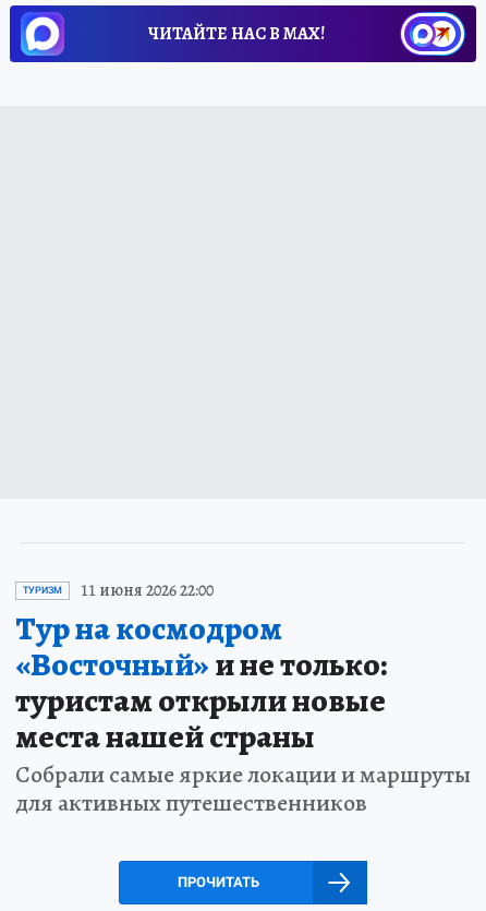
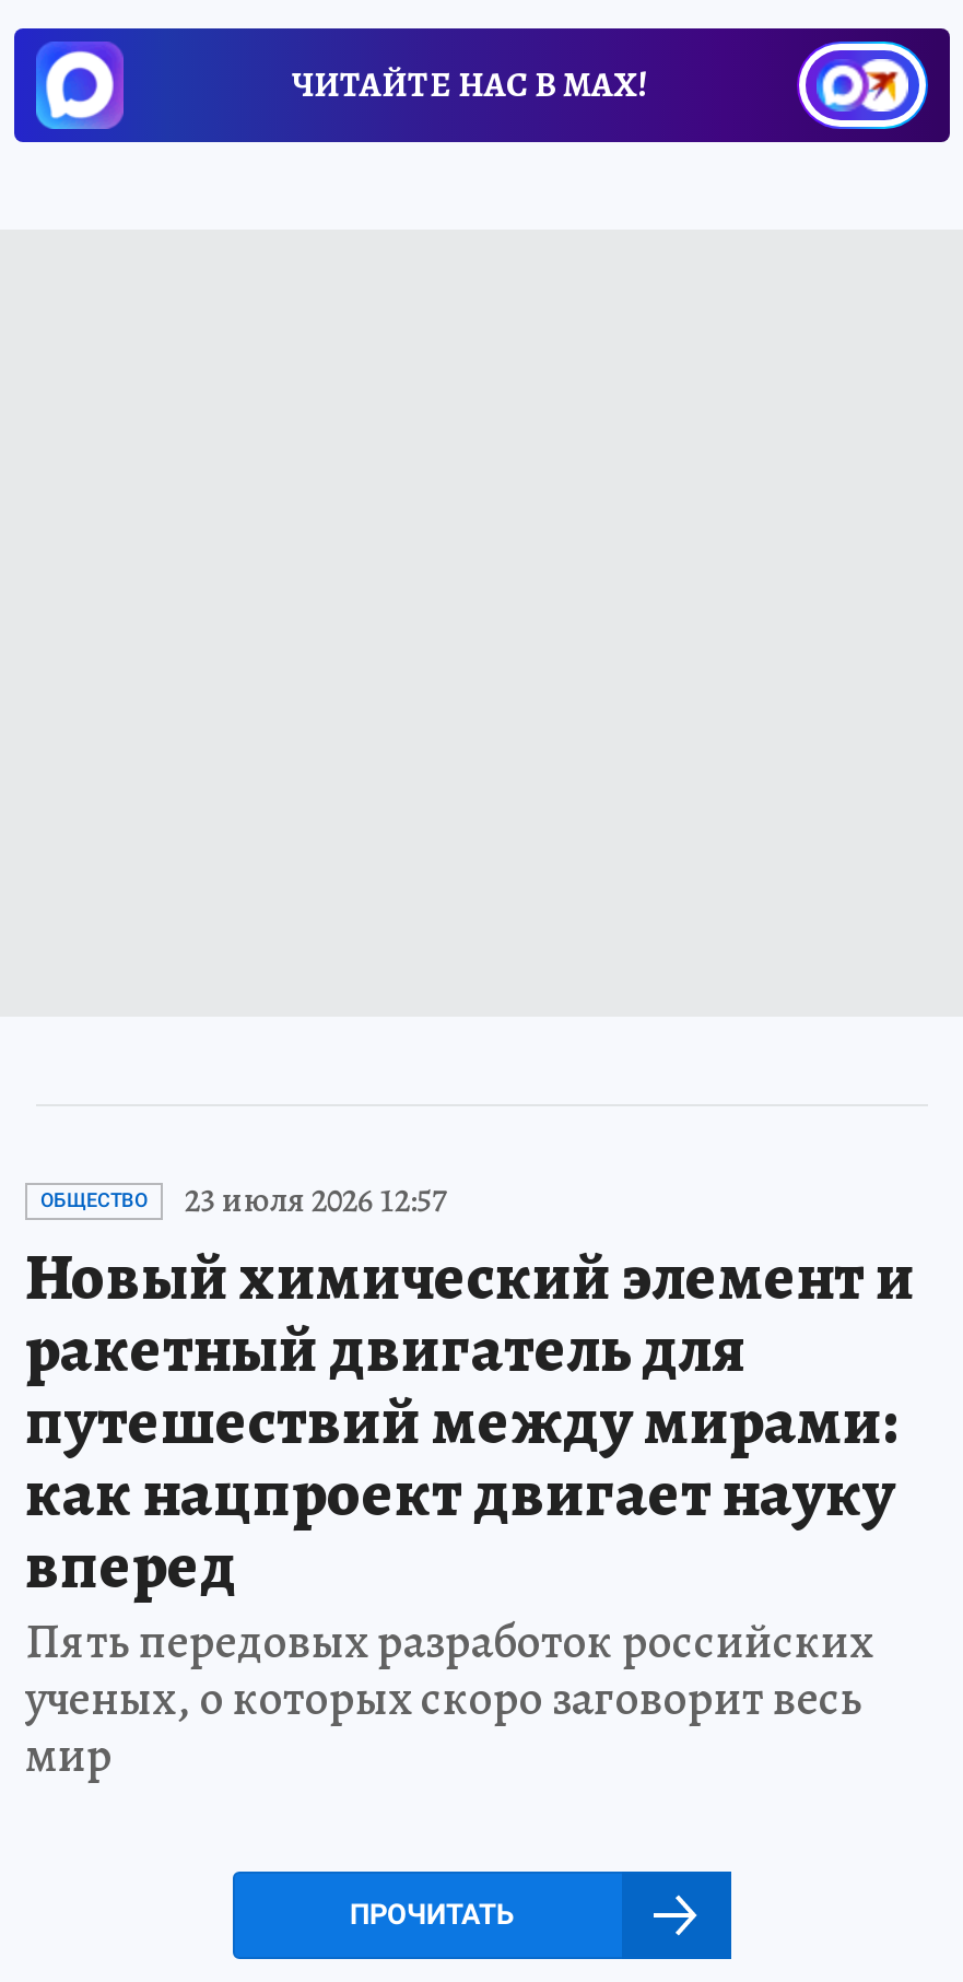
- ТУРИЗМ
- 11 июня 2026 22:00
- Тур на космодром
- «Восточный»и не только:
- туристам открыли новые
- места нашей страны
- Собрали самые яркие локации и маршруты
- для активных путешественников
+ ОБЩЕСТВО
+ 23 июля 2026 12:57
+ Новый химический элемент и
+ ракетный двигатель для
+ путешествий между мирами:
+ как нацпроект двигает науку
+ вперед
+ Пять передовых разработок российских
+ ученых, о которых скоро заговорит весь
+ мир
